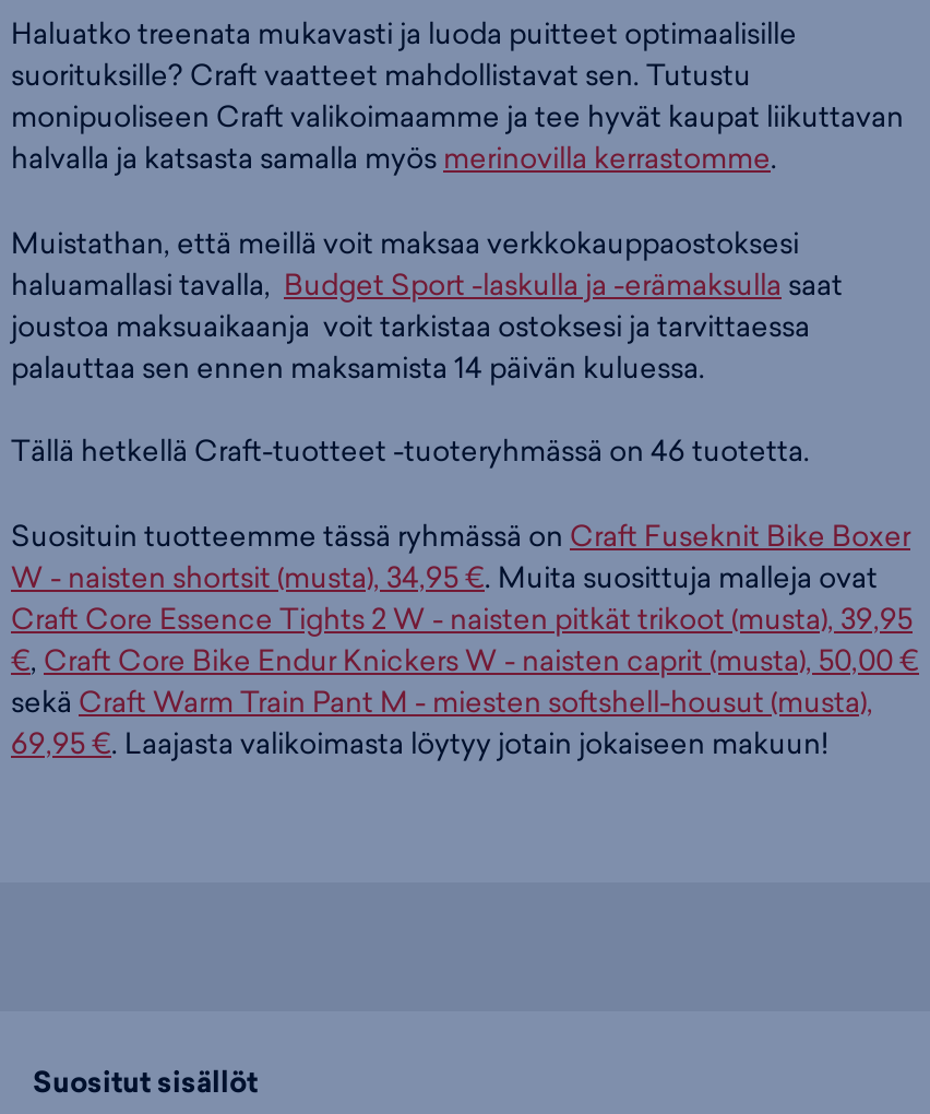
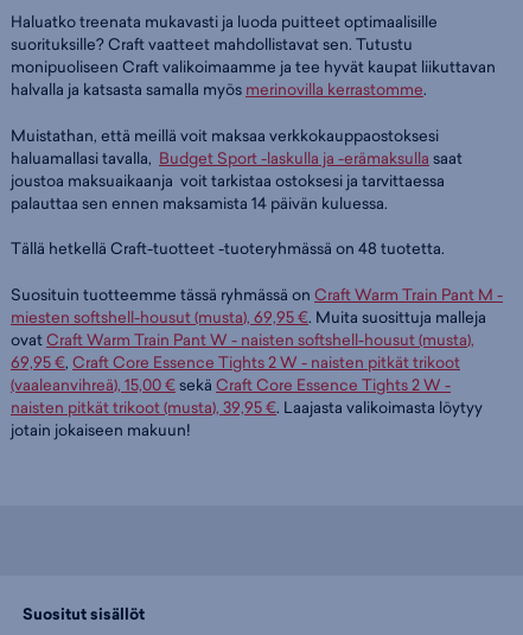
- Tällä hetkellä Craft-tuotteet -tuoteryhmässä on 46 tuotetta.
+ Tällä hetkellä Craft-tuotteet -tuoteryhmässä on 48 tuotetta.

- Suosituin tuotteemme tässä ryhmässä on Craft Fuseknit Bike Boxer
- W - naisten shortsit (musta), 34,95 €. Muita suosittuja malleja ovat
- Craft Core Essence Tights 2 W - naisten pitkät trikoot (musta), 39,95
- €, Craft Core Bike Endur Knickers W - naisten caprit (musta), 50,00 €
- sekä Craft Warm Train Pant M - miesten softshell-housut (musta),
- 69,95 €. Laajasta valikoimasta löytyy jotain jokaiseen makuun!
+ Suosituin tuotteemme tässä ryhmässä on Craft Warm Train Pant M -
+ miesten softshell-housut (musta), 69,95 €. Muita suosittuja malleja
+ ovat Craft Warm Train Pant W - naisten softshell-housut (musta),
+ 69,95 €, Craft Core Essence Tights 2 W - naisten pitkät trikoot
+ (vaaleanvihreä), 15,00 €sekä Craft Core Essence Tights 2 W -
+ naisten pitkät trikoot (musta), 39,95 €. Laajasta valikoimasta löytyy
+ jotain jokaiseen makuun!
